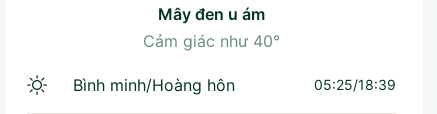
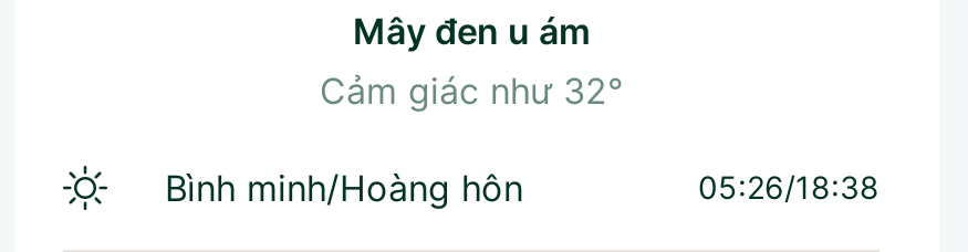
- Cảm giác như 40°
+ Cảm giác như 32°

- 05:25/18:39
+ 05:26/18:38
